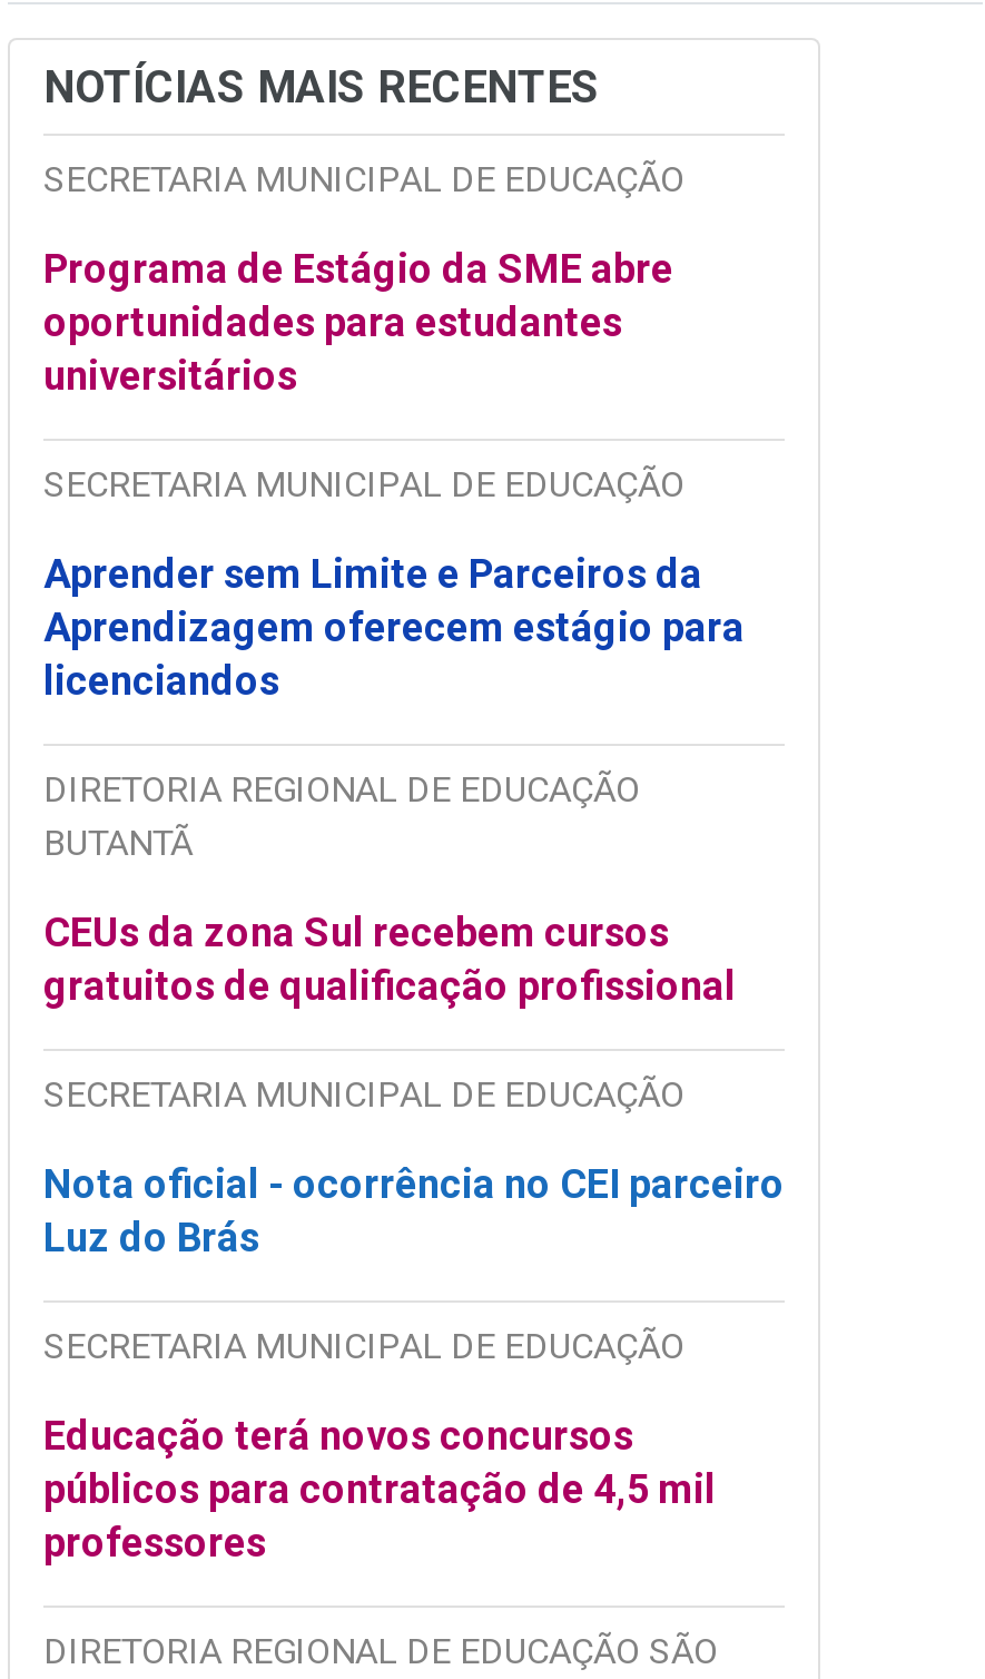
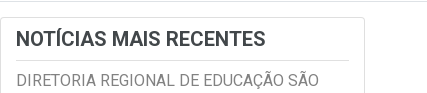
- SECRETARIA MUNICIPAL DE EDUCAÇÃO
- Programa de Estágio da SME abre
- oportunidades para estudantes
- universitários
- SECRETARIA MUNICIPAL DE EDUCAÇÃO
- Aprender sem Limite e Parceiros da
- Aprendizagem oferecem estágio para
- licenciandos
- DIRETORIA REGIONAL DE EDUCAÇÃO
- BUTANTÃ
- CEUs da zona Sul recebem cursos
- gratuitos de qualificação profissional
- SECRETARIA MUNICIPAL DE EDUCAÇÃO
- Nota oficial - ocorrência no CEI parceiro
- Luz do Brás
- SECRETARIA MUNICIPAL DE EDUCAÇÃO
- Educação terá novos concursos
- públicos para contratação de 4,5 mil
- professores
